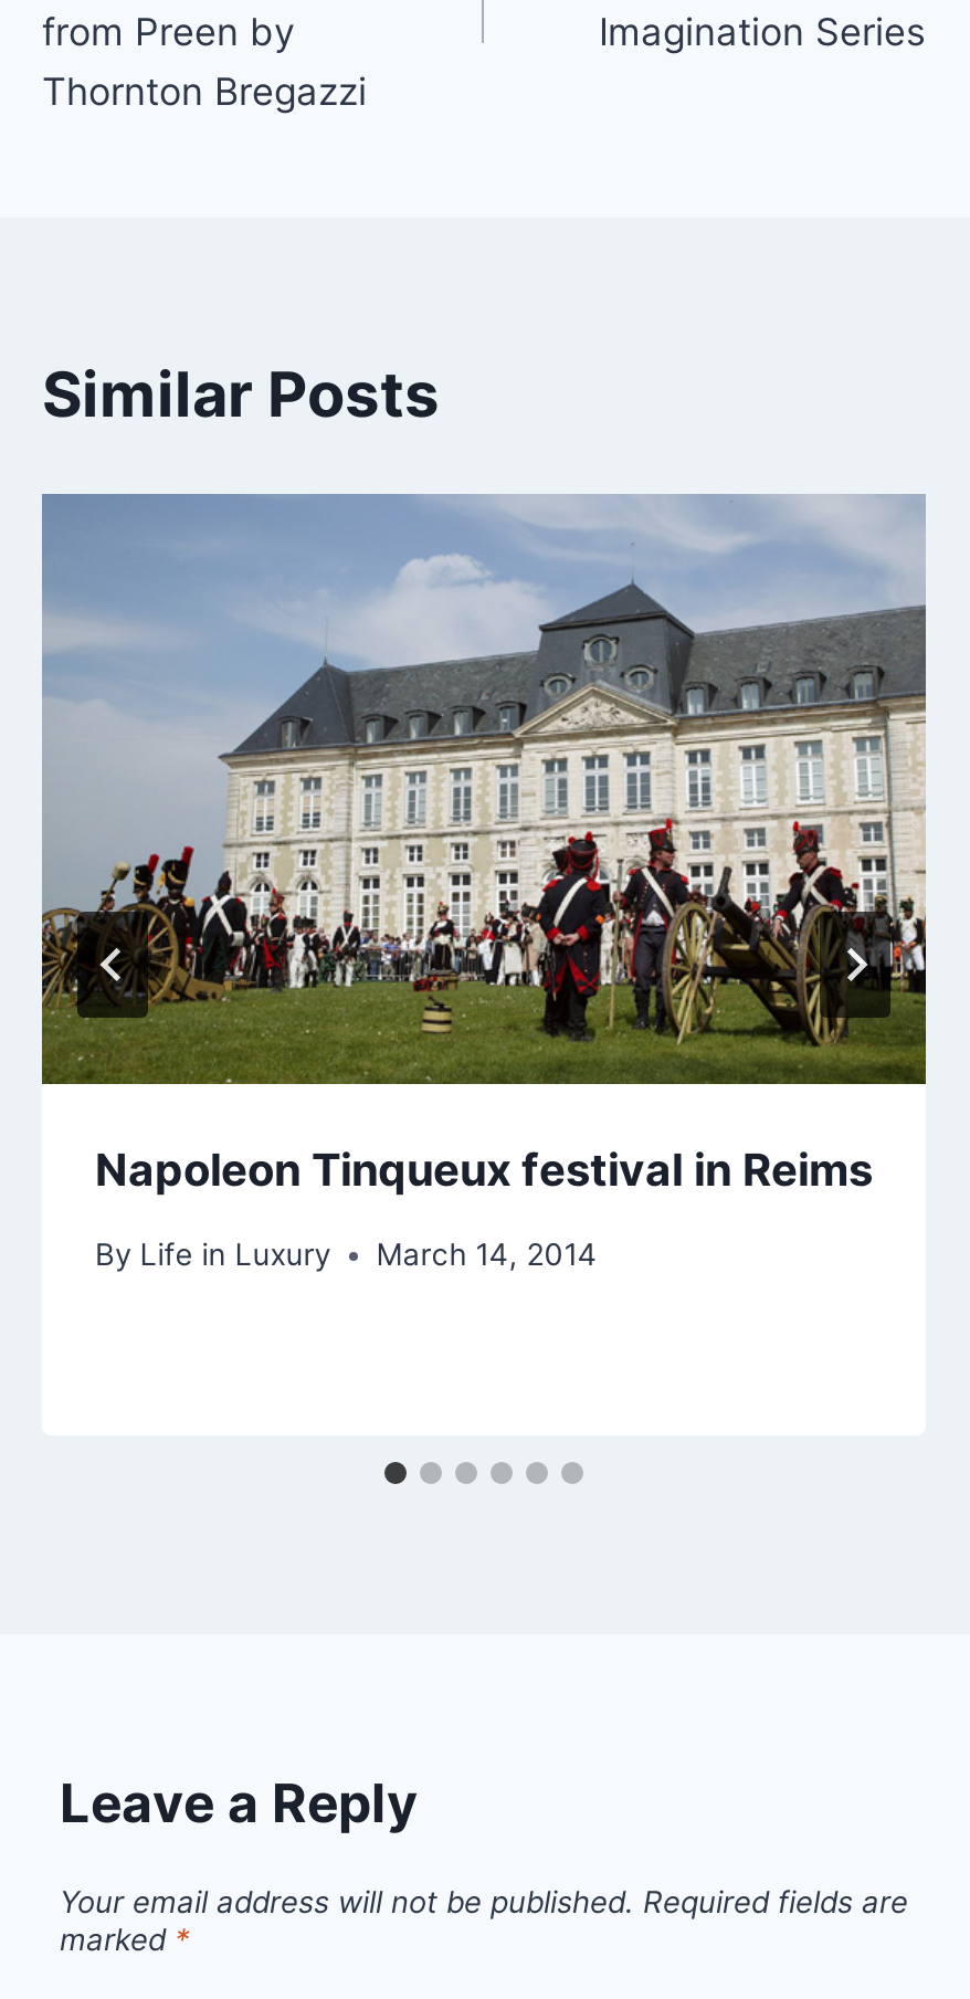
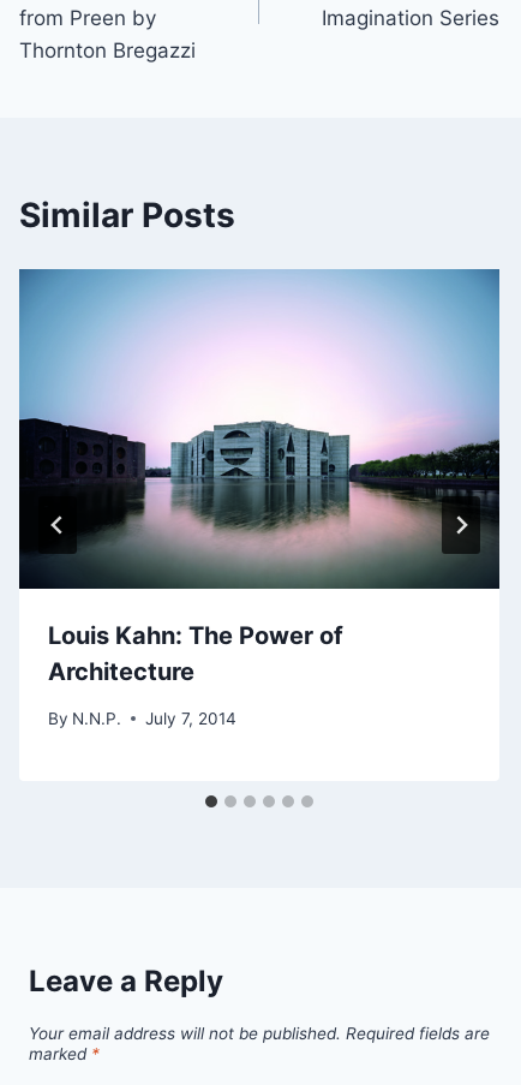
- [image]
- Napoleon Tinqueux festival in Reims
+ [image]
+ Louis Kahn: The Power of
+ Architecture

- By Life in Luxury
- March 14, 2014
+ By N.N.P.
+ July 7, 2014
